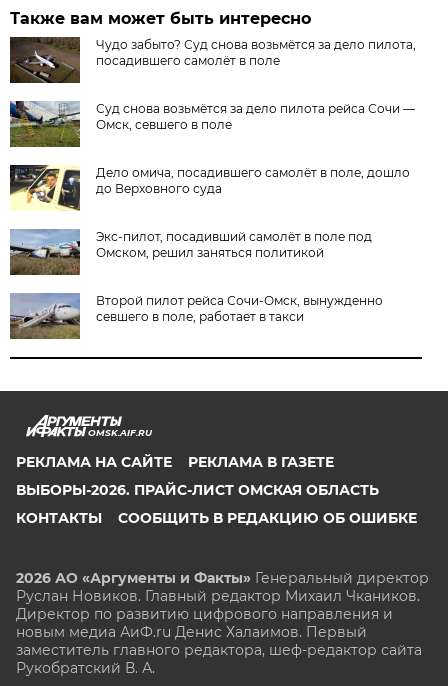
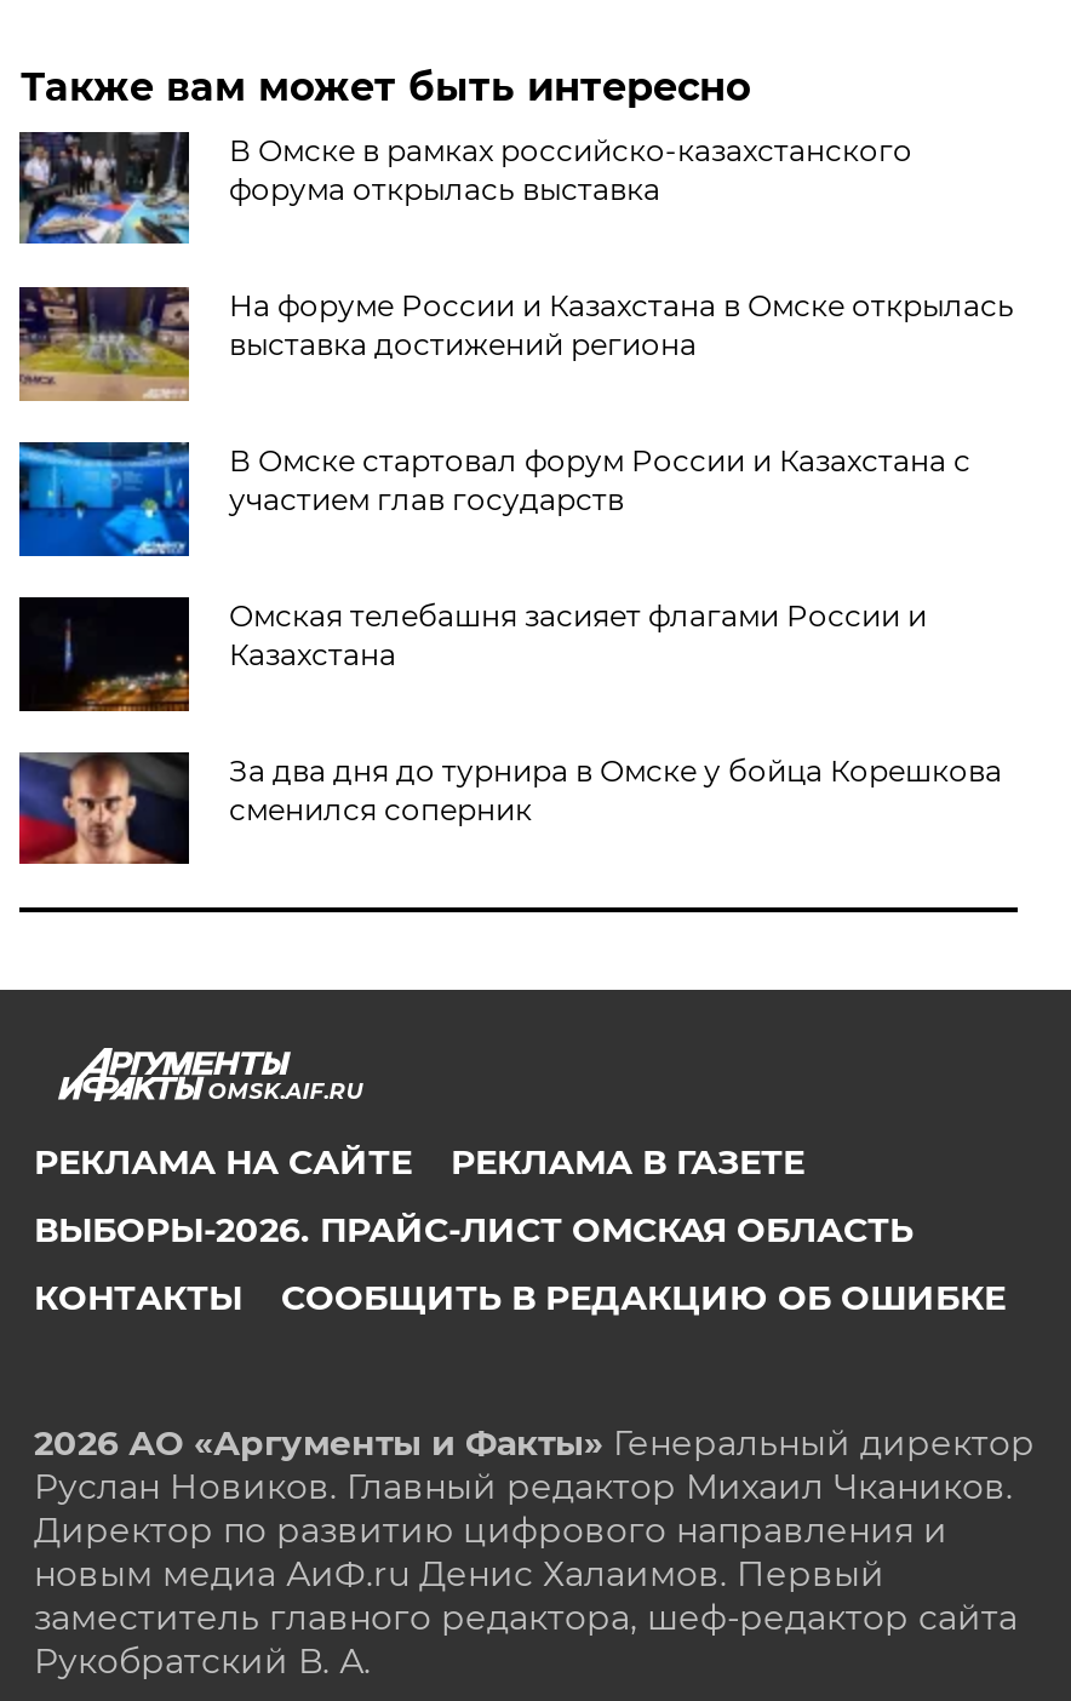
- [image]
- Чудо забыто? Суд снова возьмётся за дело пилота,
- посадившего самолёт в поле
+ [image]
+ В Омске в рамках российско-казахстанского
+ форума открылась выставка

- [image]
- Суд снова возьмётся за дело пилота рейса Сочи —
- Омск, севшего в поле
+ [image]
+ На форуме России и Казахстана в Омске открылась
+ выставка достижений региона

- [image]
- Дело омича, посадившего самолёт в поле, дошло
- до Верховного суда
+ [image]
+ В Омске стартовал форум России и Казахстана с
+ участием глав государств

- [image]
- Экс-пилот, посадивший самолёт в поле под
- Омском, решил заняться политикой
+ [image]
+ Омская телебашня засияет флагами России и
+ Казахстана

- [image]
- Второй пилот рейса Сочи-Омск, вынужденно
- севшего в поле, работает в такси
+ [image]
+ За два дня до турнира в Омске у бойца Корешкова
+ сменился соперник
